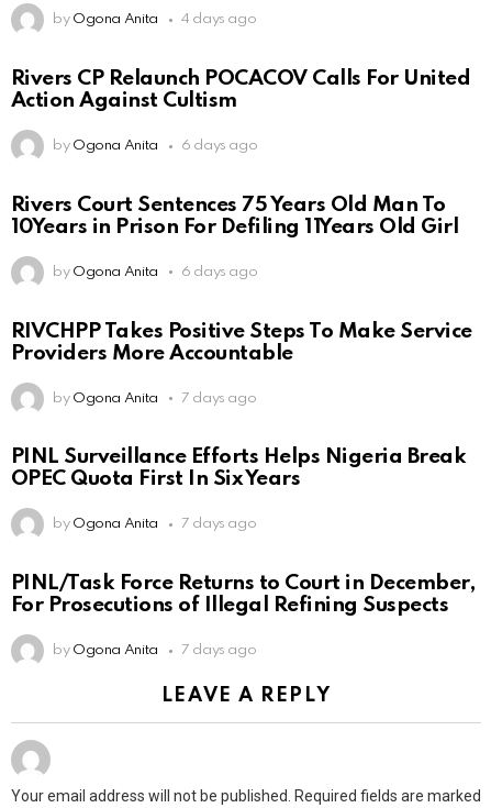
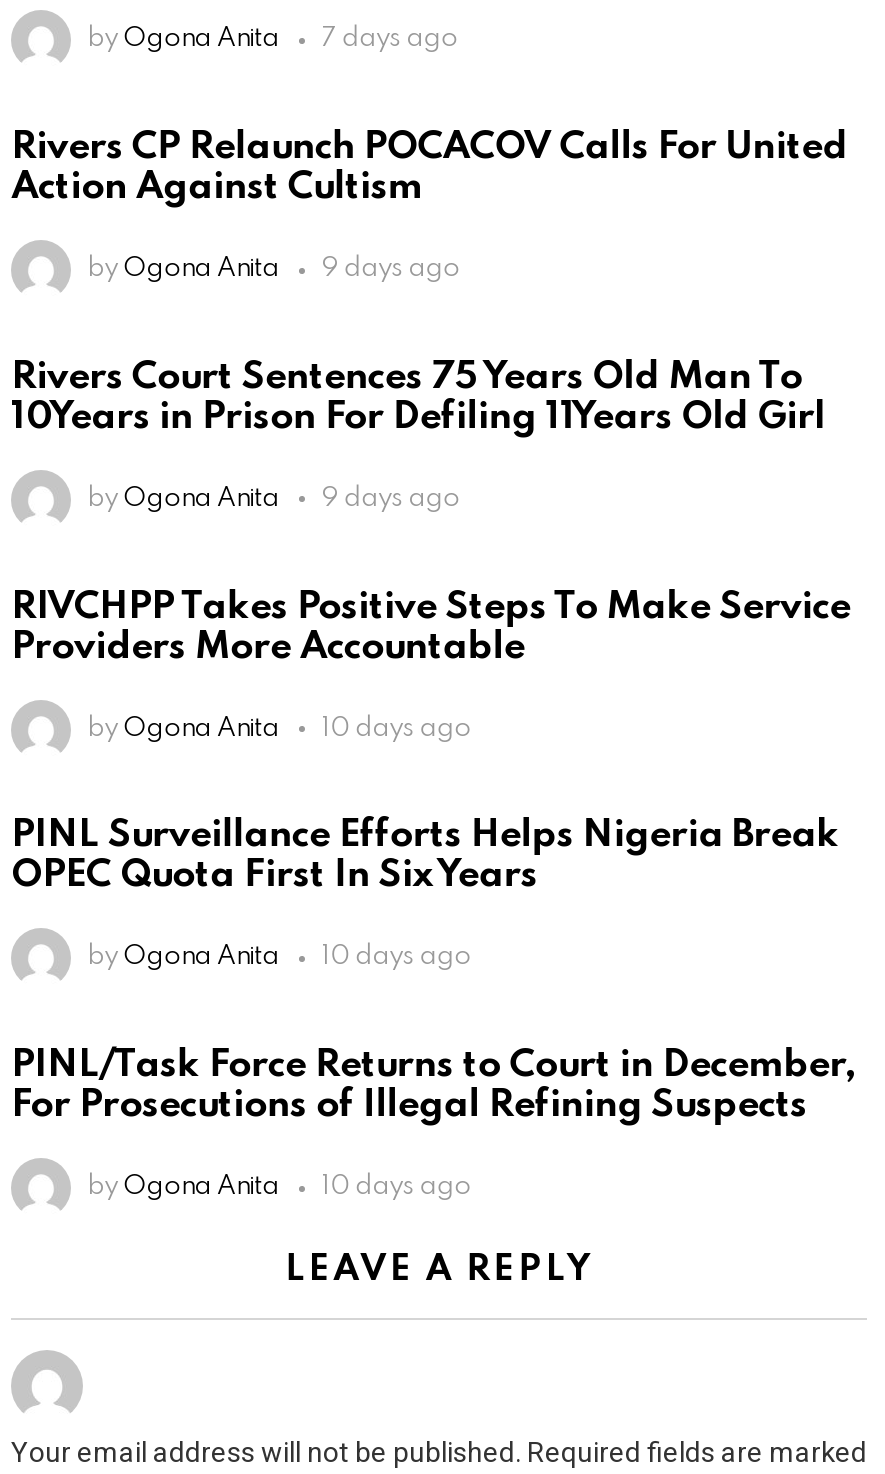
- by Ogona Anita 4 days ago
+ by Ogona Anita 7 days ago

- by Ogona Anita 6 days ago
+ by Ogona Anita 9 days ago

- by Ogona Anita 6 days ago
+ by Ogona Anita 9 days ago

- by Ogona Anita 7 days ago
+ by Ogona Anita 10 days ago

- by Ogona Anita 7 days ago
+ by Ogona Anita 10 days ago

- by Ogona Anita 7 days ago
+ by Ogona Anita 10 days ago
